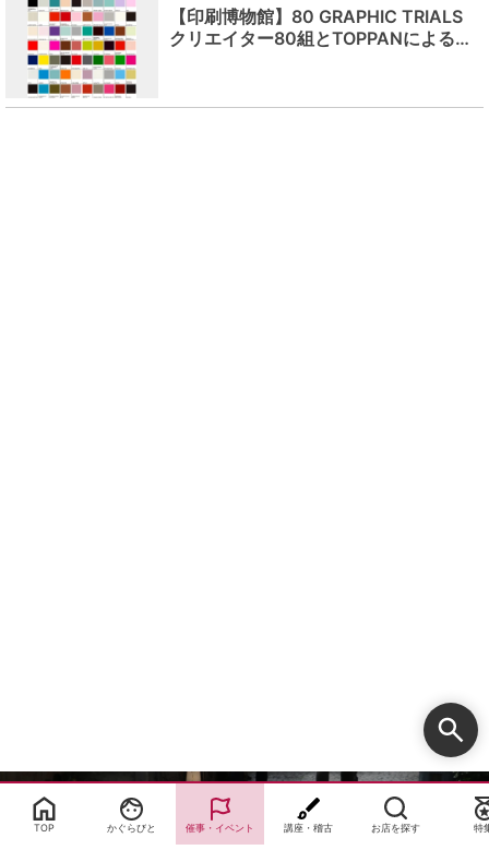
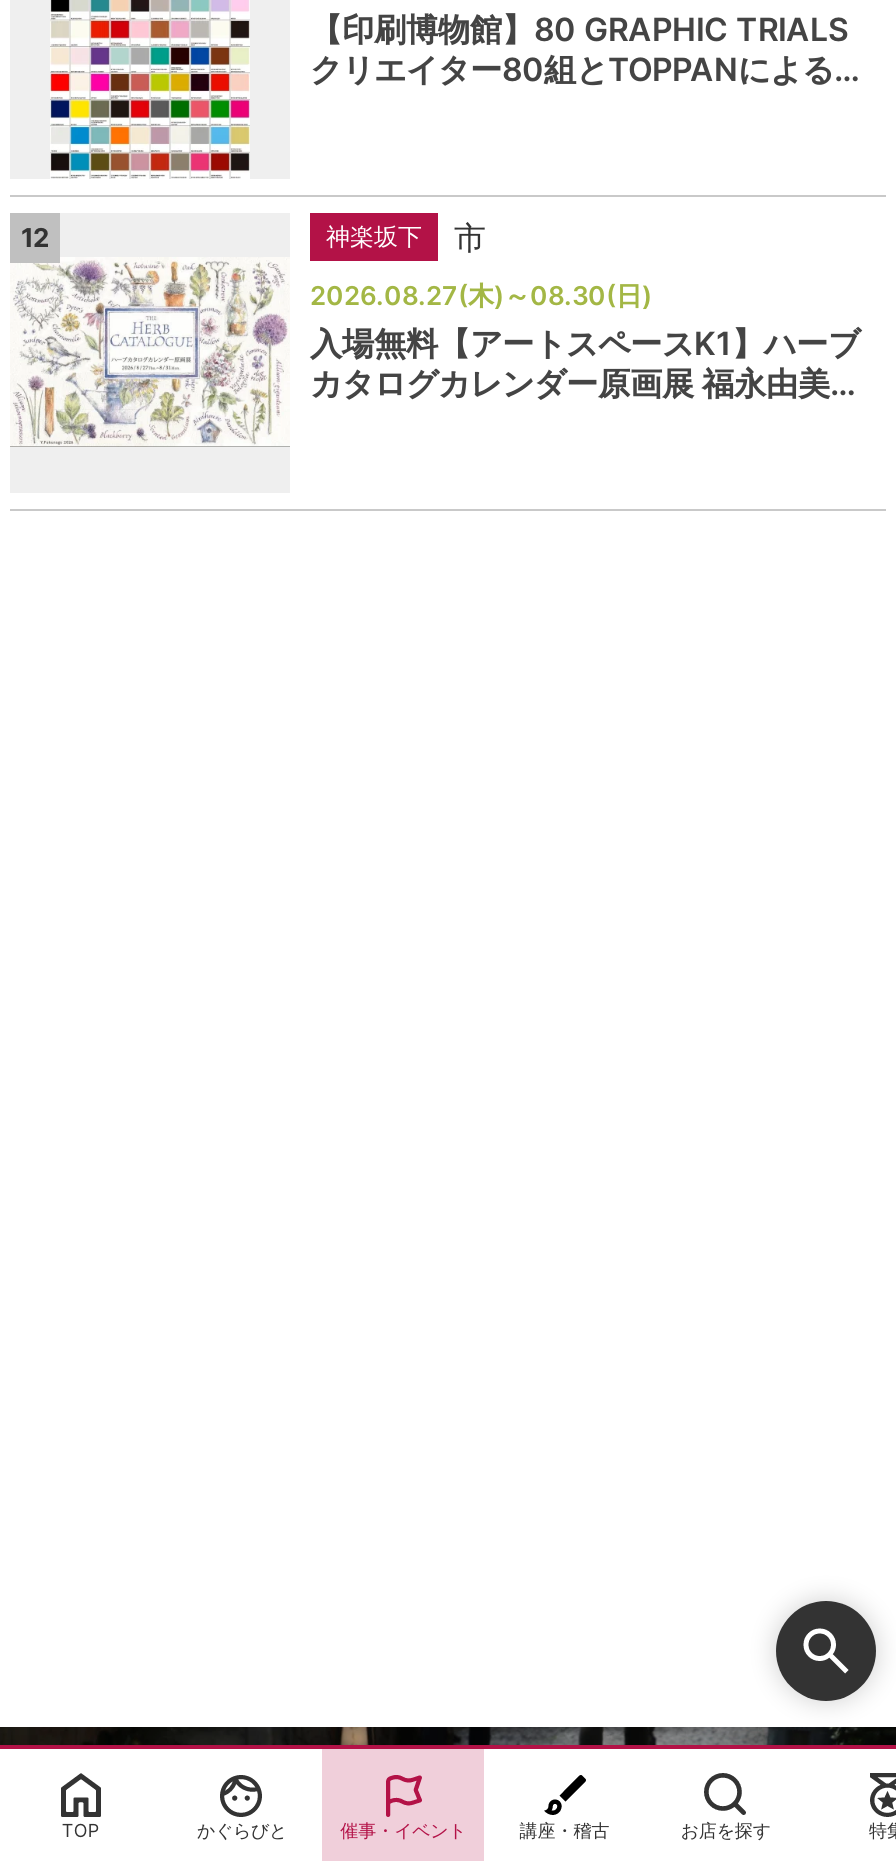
+ [image]
+ 12
+ 神楽坂下
+ 市
+ 2026.08.27(木)～08.30(日)
+ 入場無料【アートスペースK1】ハーブ
+ カタログカレンダー原画展 福永由美…
